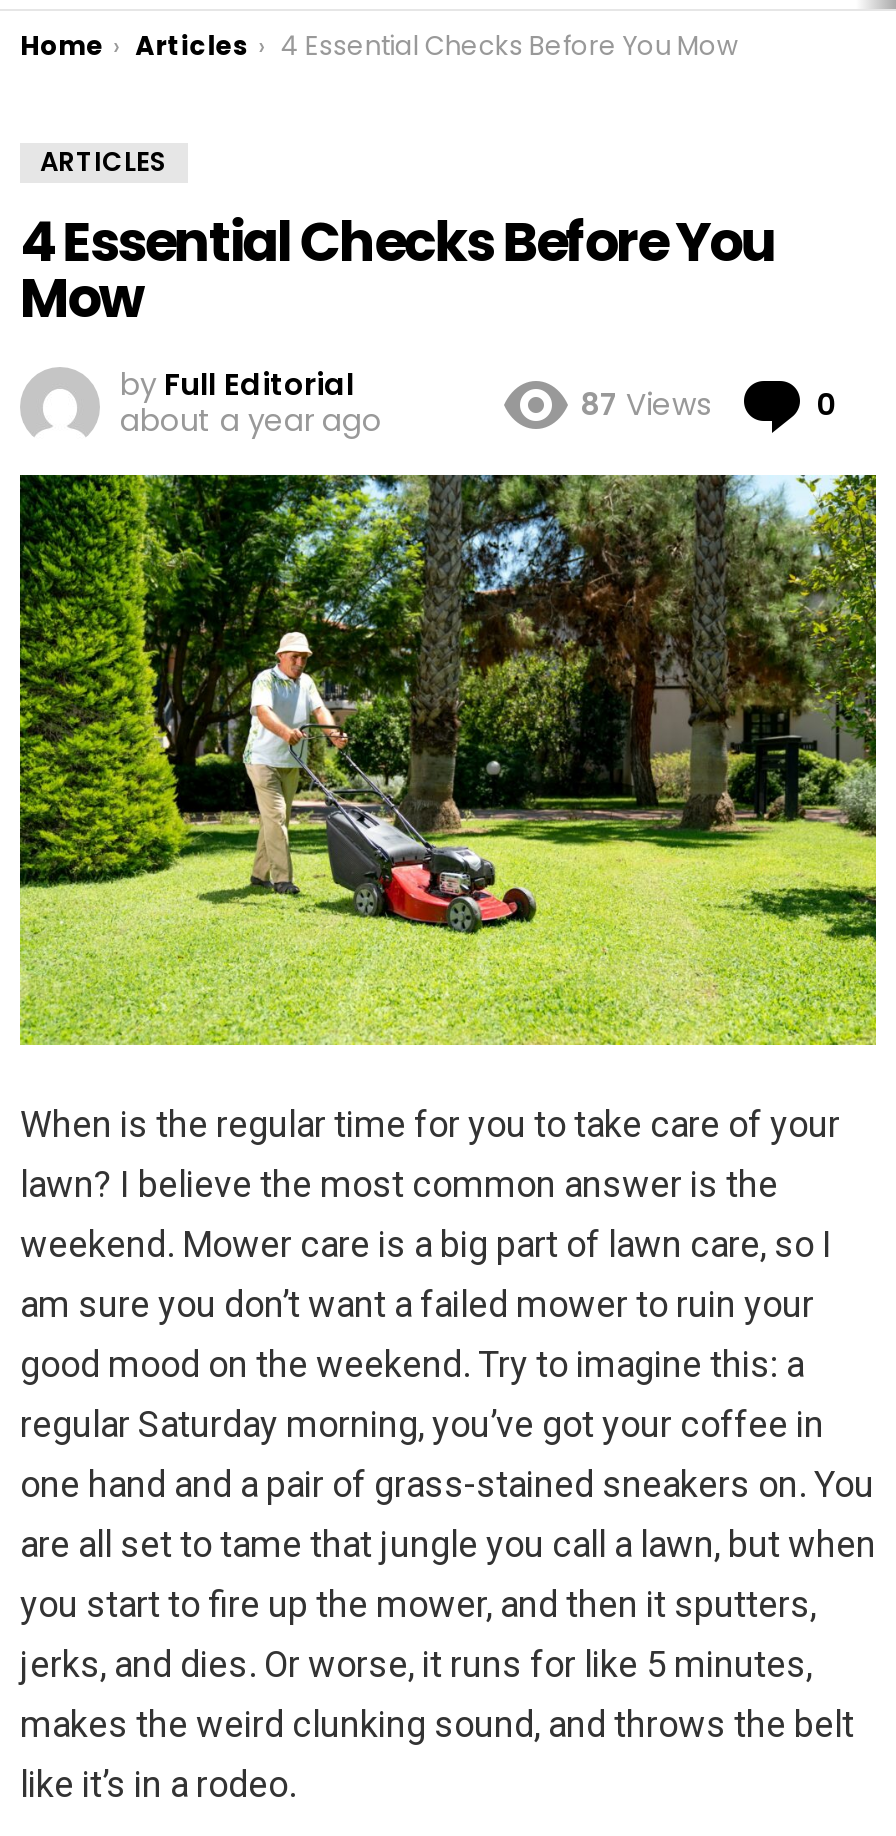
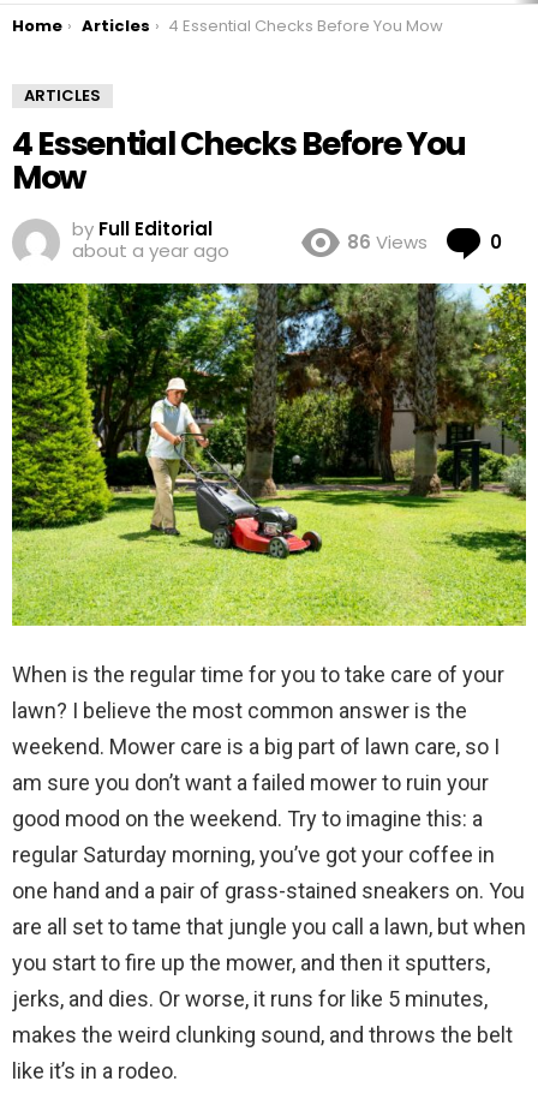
- 87 Views
+ 86 Views
